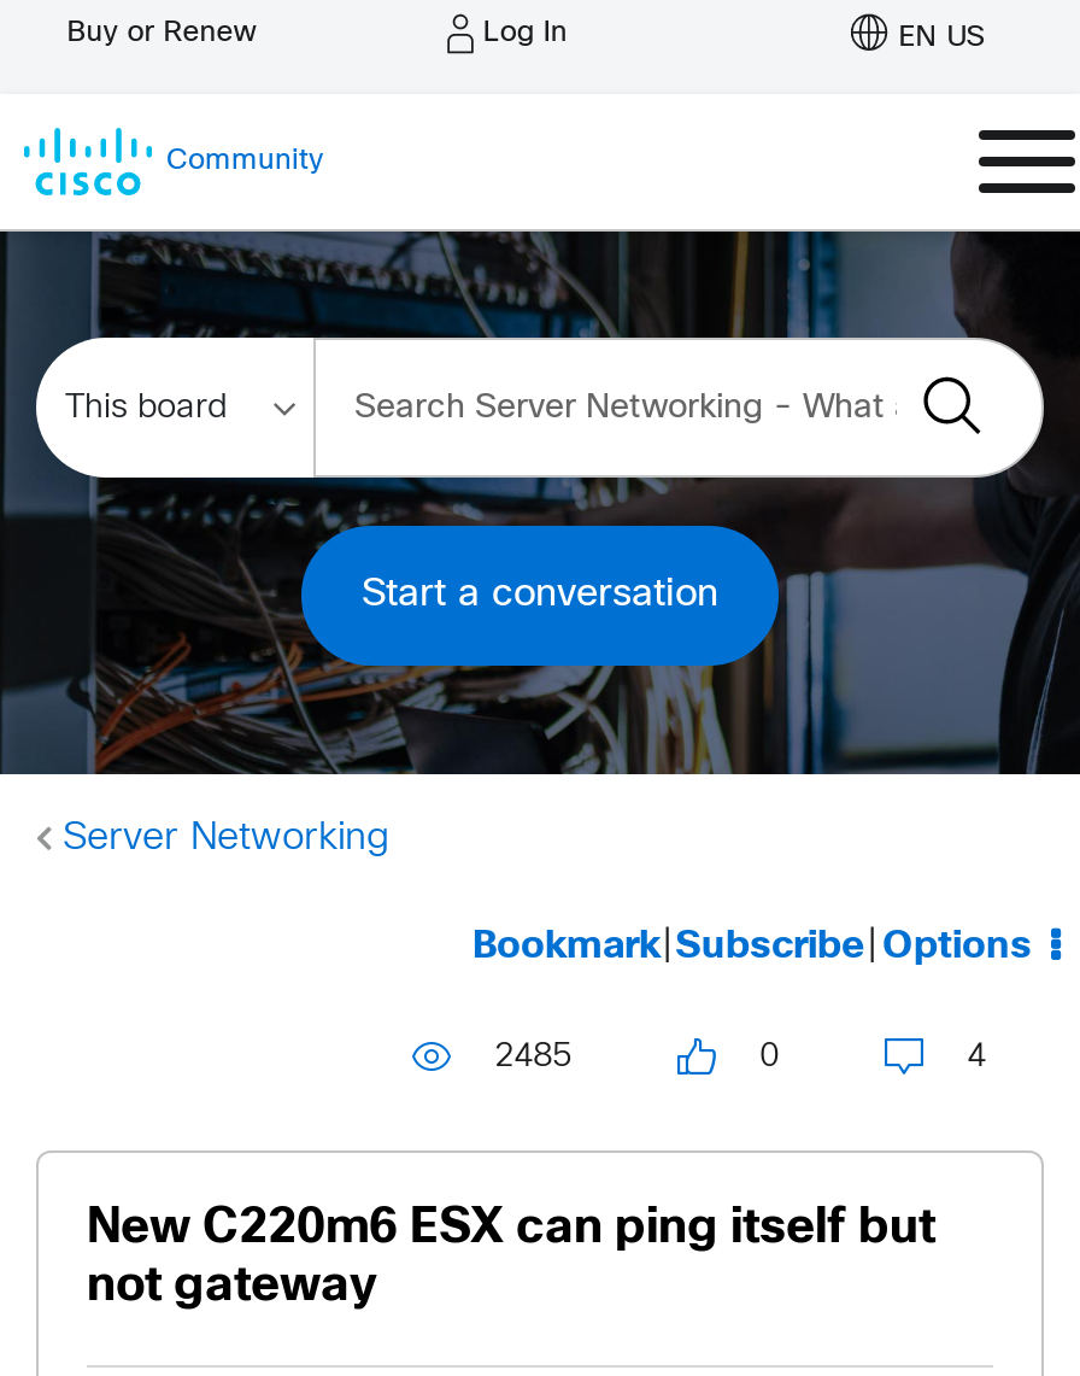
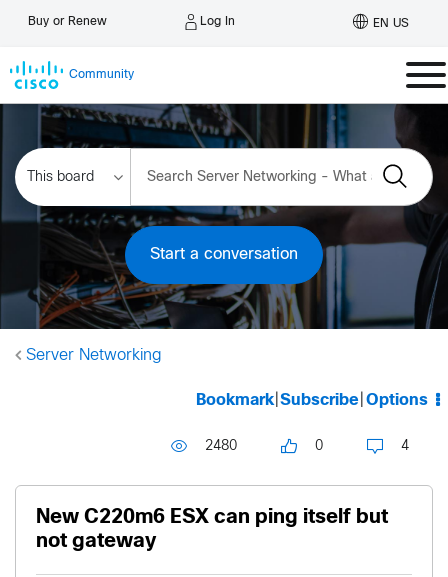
- 2485
+ 2480
